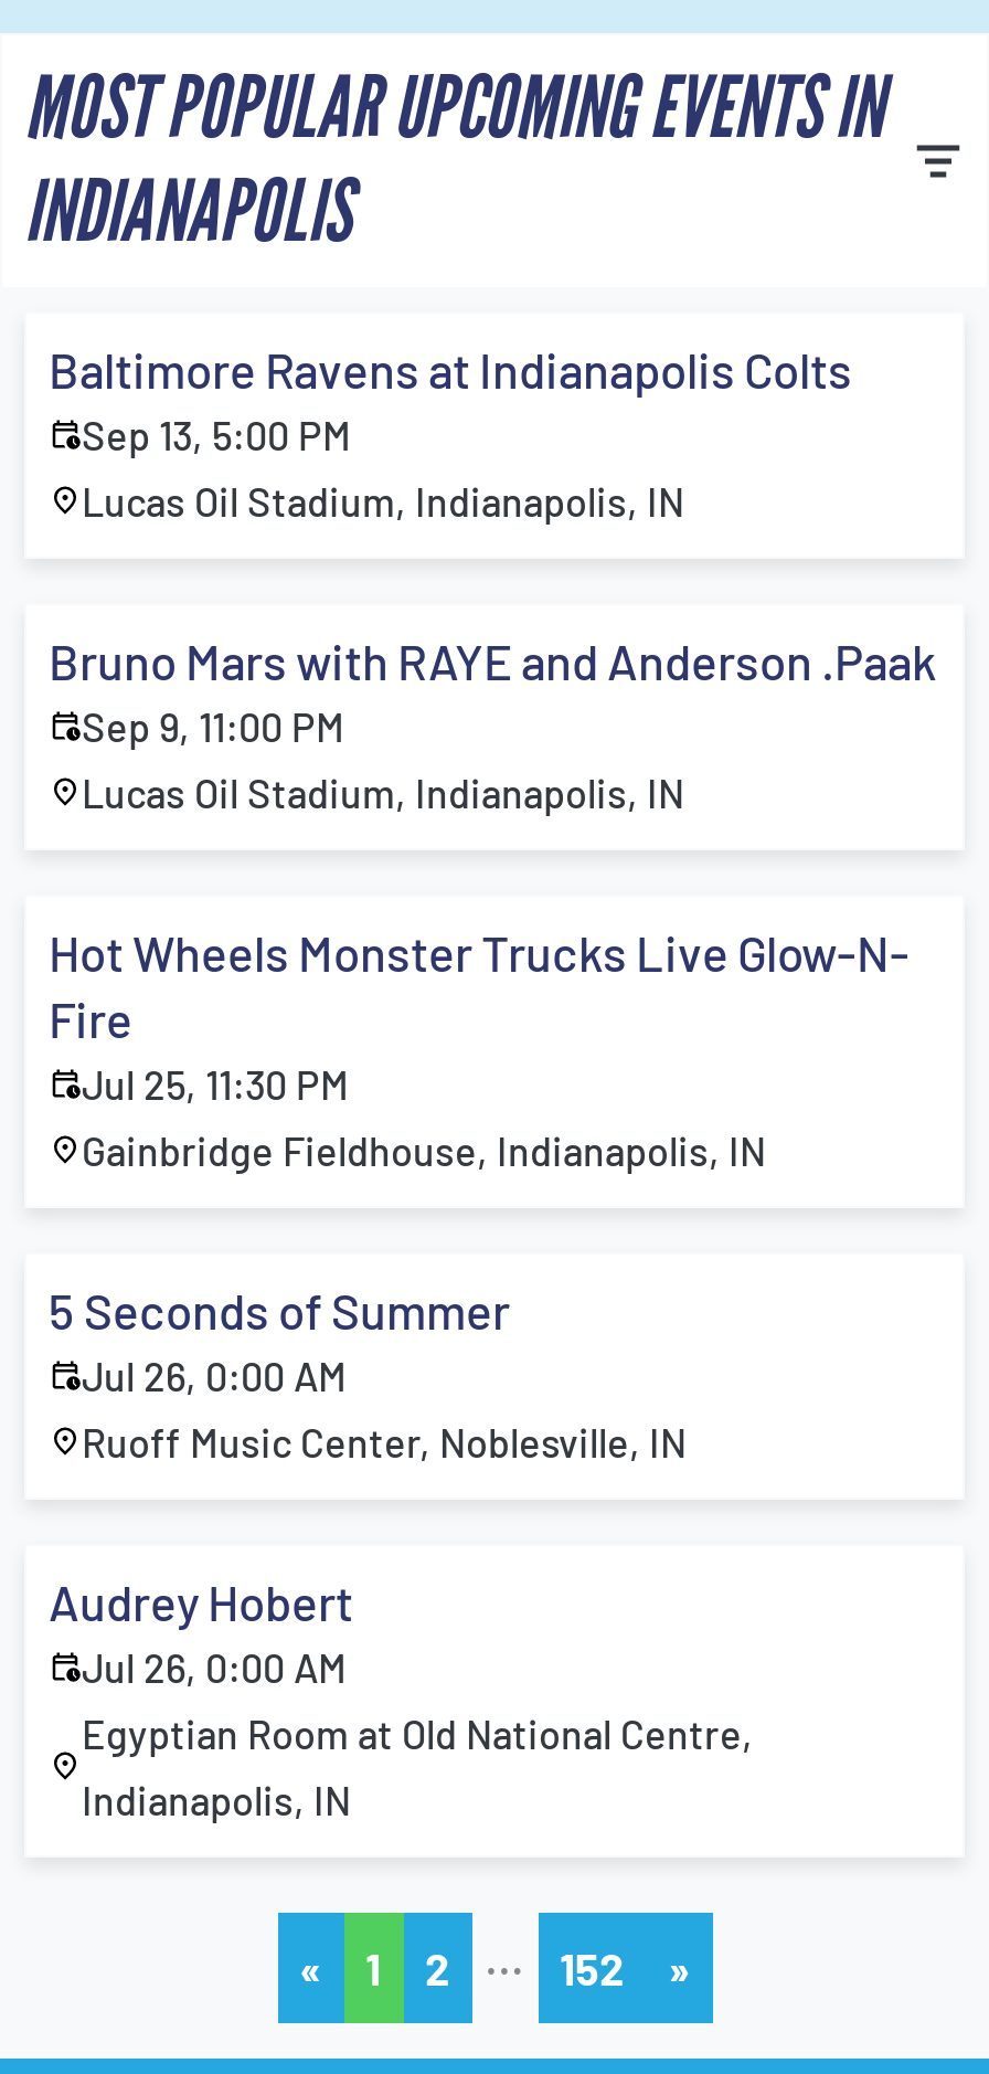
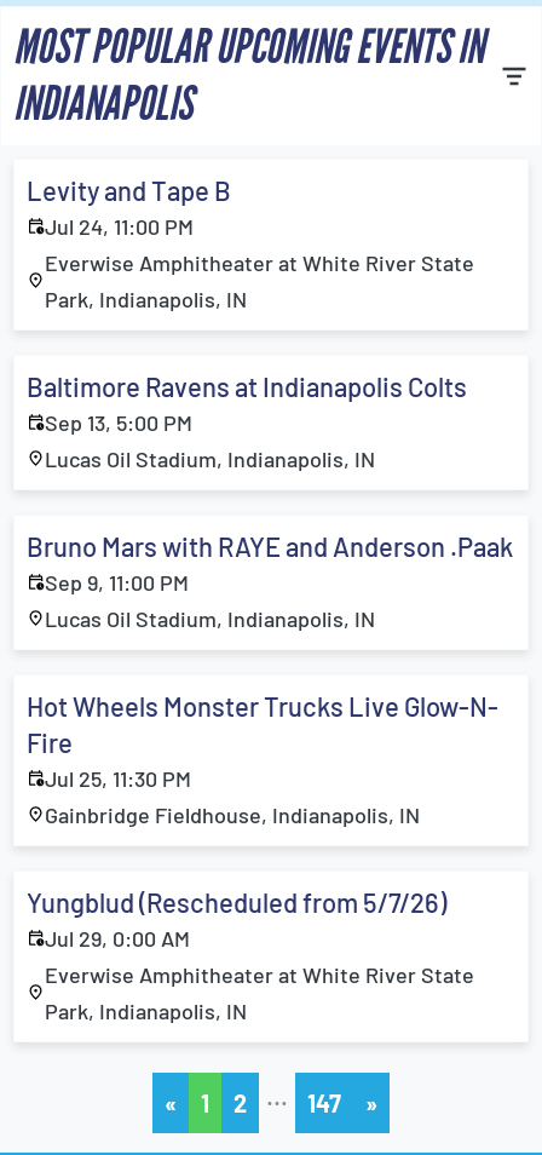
+ Levity and Tape B
+ Jul 24, 11:00 PM
+ Everwise Amphitheater at White River State
+ Park, Indianapolis, IN

moved down: Baltimore Ravens at Indianapolis Colts | Sep 13, 5:00 PM | Lucas Oil Stadium, Indianapolis, IN | ... | Jul 25, 11:30 PM | Gainbridge Fieldhouse, Indianapolis, IN

- 5 Seconds of Summer
- Jul 26, 0:00 AM
- Ruoff Music Center, Noblesville, IN
- Audrey Hobert
- Jul 26, 0:00 AM
- Egyptian Room at Old National Centre,
- Indianapolis, IN
+ Yungblud (Rescheduled from 5/7/26)
+ Jul 29, 0:00 AM
+ Everwise Amphitheater at White River State
+ Park, Indianapolis, IN

- 152
+ 147
